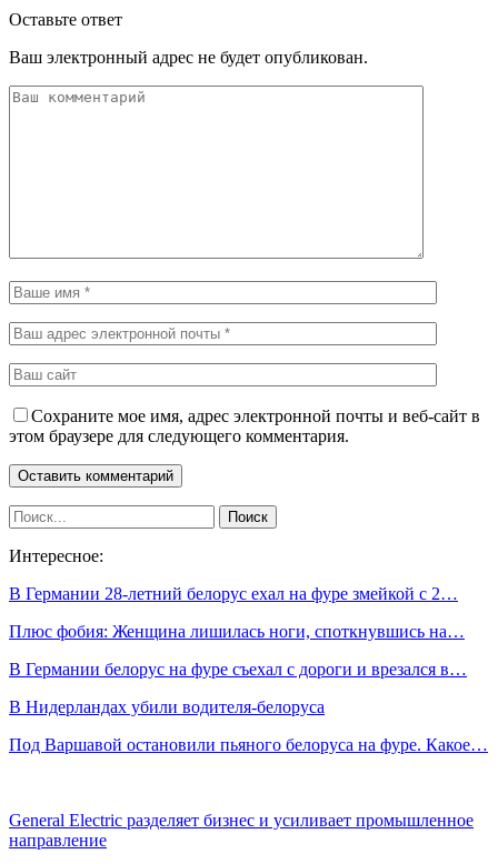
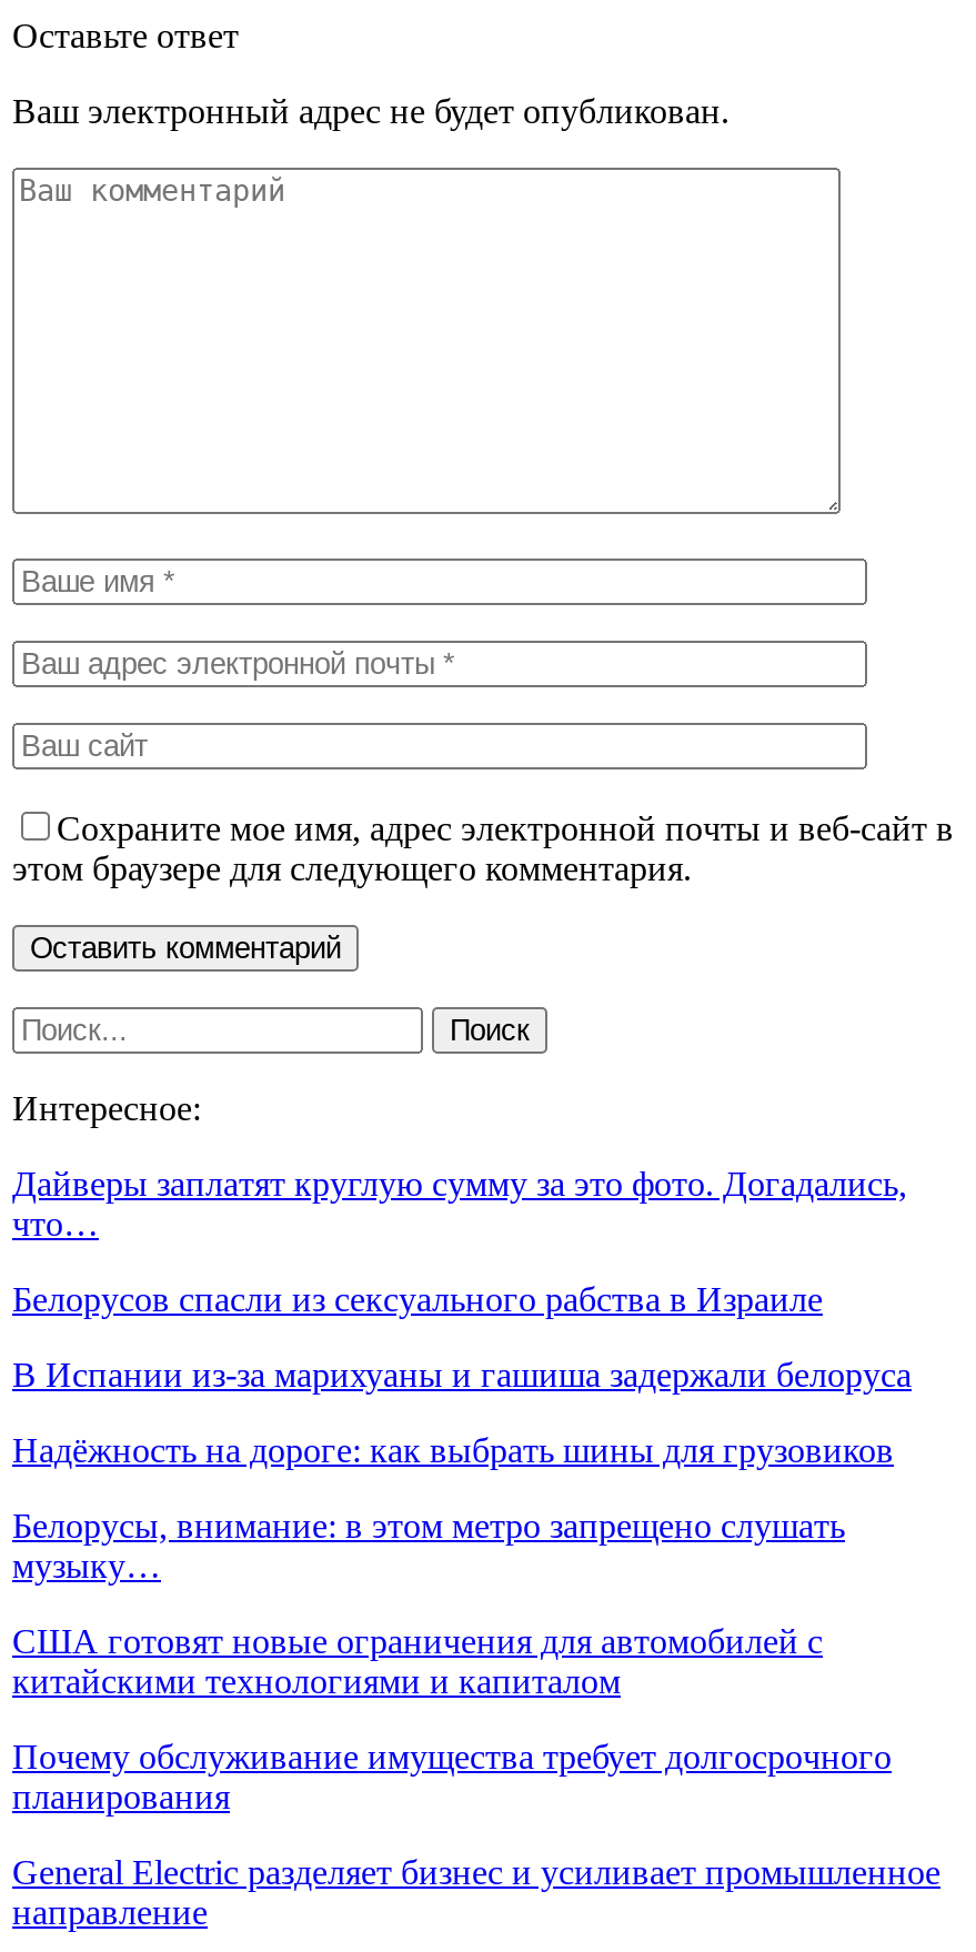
- В Германии 28-летний белорус ехал на фуре змейкой с 2…
- Плюс фобия: Женщина лишилась ноги, споткнувшись на…
- В Германии белорус на фуре съехал с дороги и врезался в…
- В Нидерландах убили водителя-белоруса
- Под Варшавой остановили пьяного белоруса на фуре. Какое…
+ Дайверы заплатят круглую сумму за это фото. Догадались,
+ что…
+ Белорусов спасли из сексуального рабства в Израиле
+ В Испании из-за марихуаны и гашиша задержали белоруса
+ Надёжность на дороге: как выбрать шины для грузовиков
+ Белорусы, внимание: в этом метро запрещено слушать
+ музыку…
+ США готовят новые ограничения для автомобилей с
+ китайскими технологиями и капиталом
+ Почему обслуживание имущества требует долгосрочного
+ планирования
